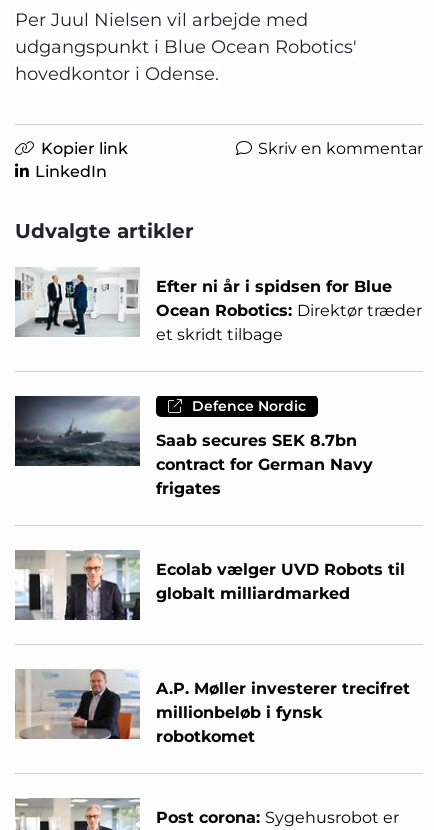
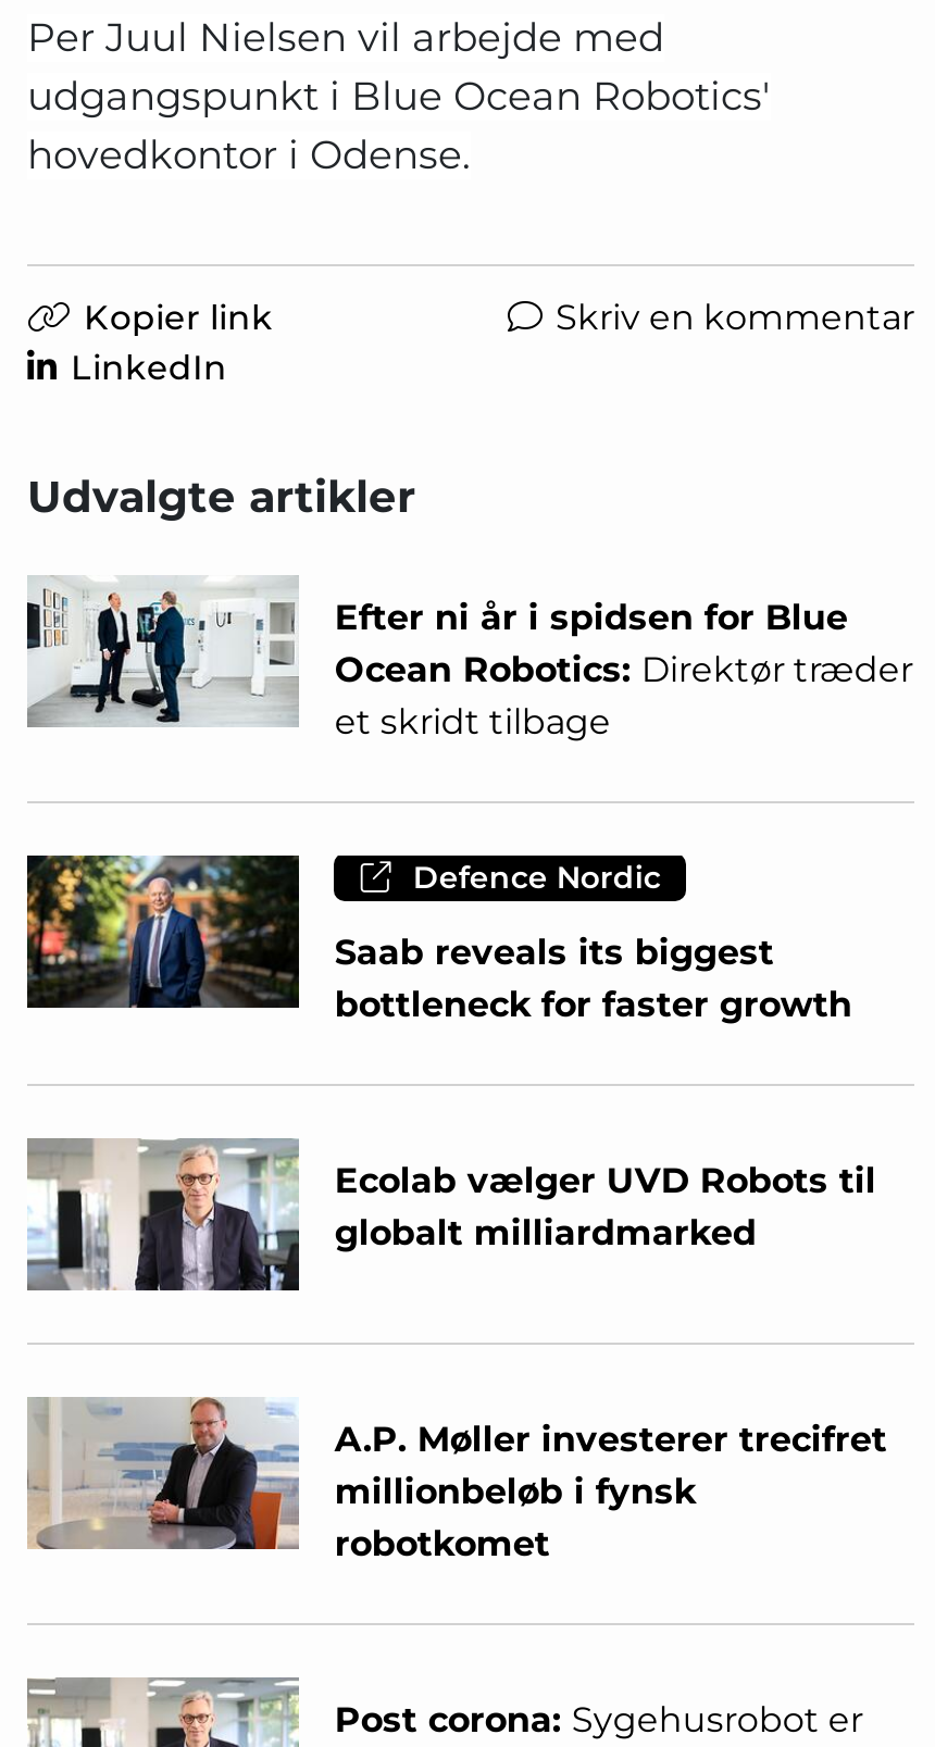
- [image]
- Saab secures SEK 8.7bn
- contract for German Navy
- frigates
+ [image]
+ Saab reveals its biggest
+ bottleneck for faster growth
